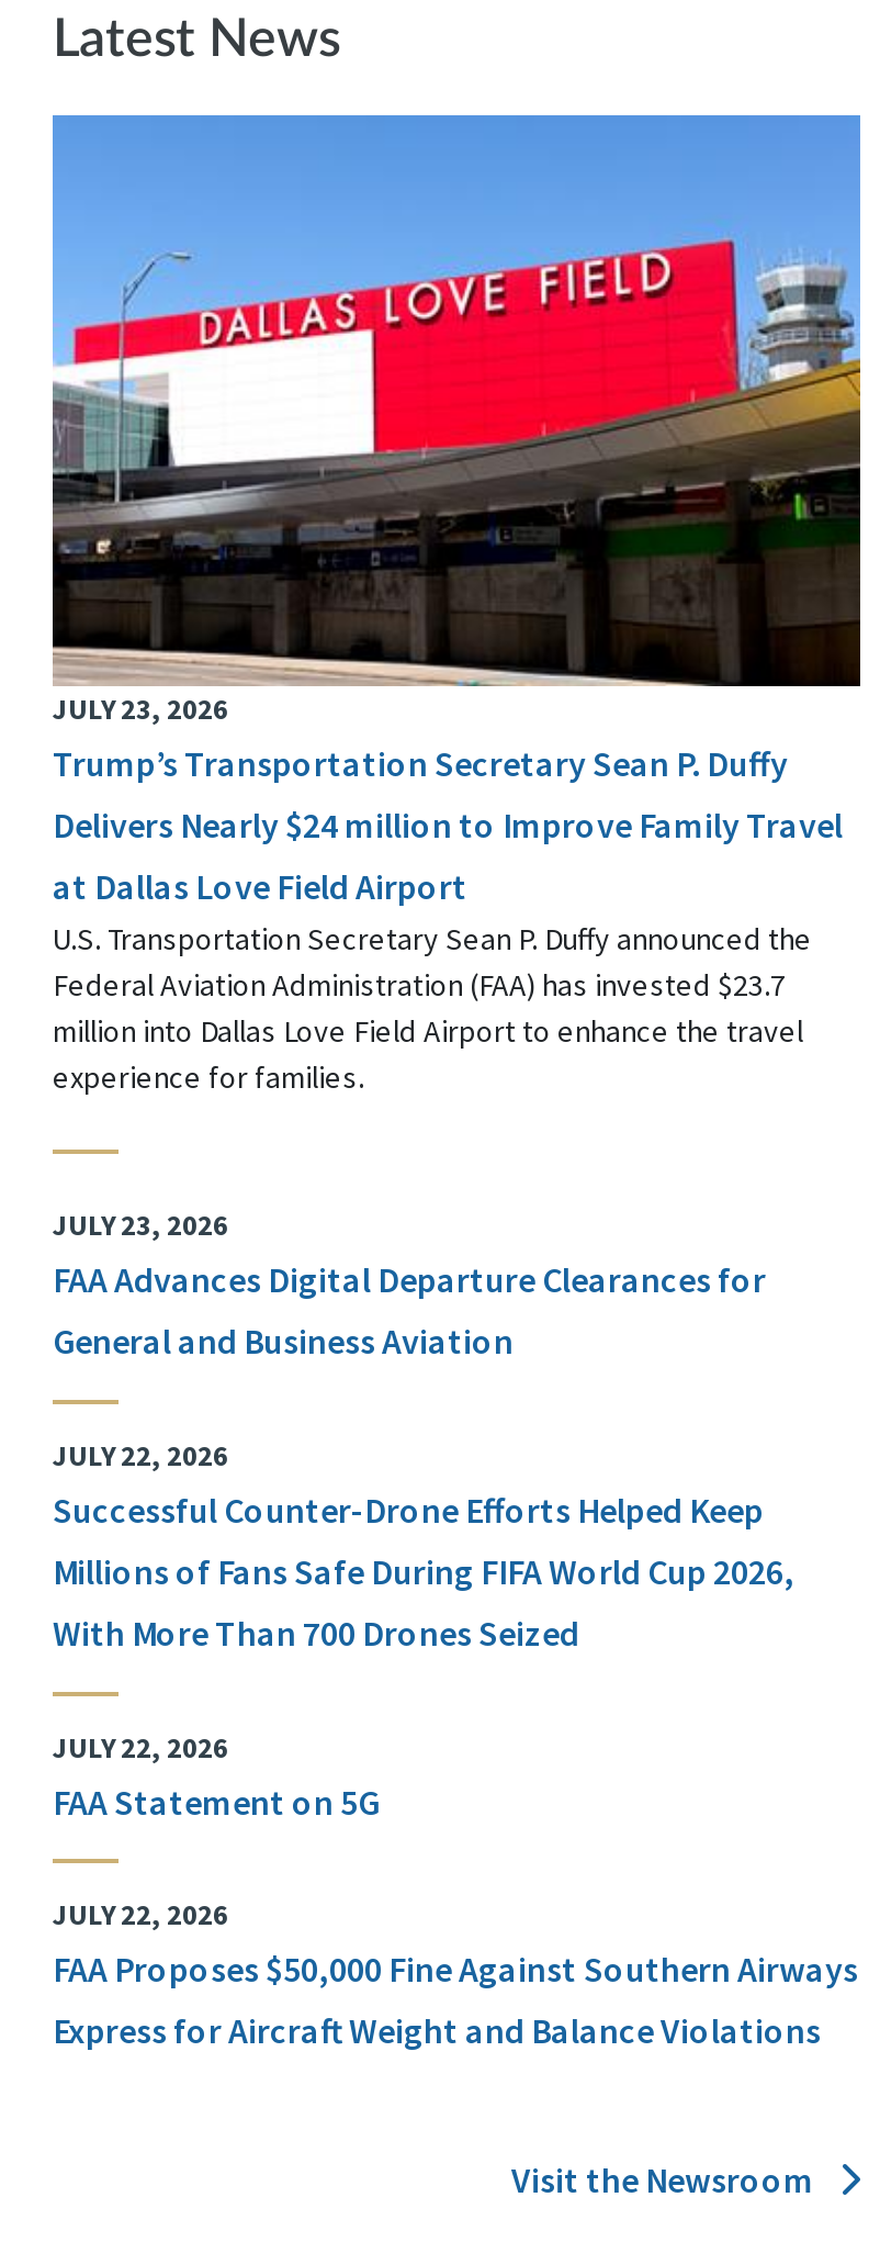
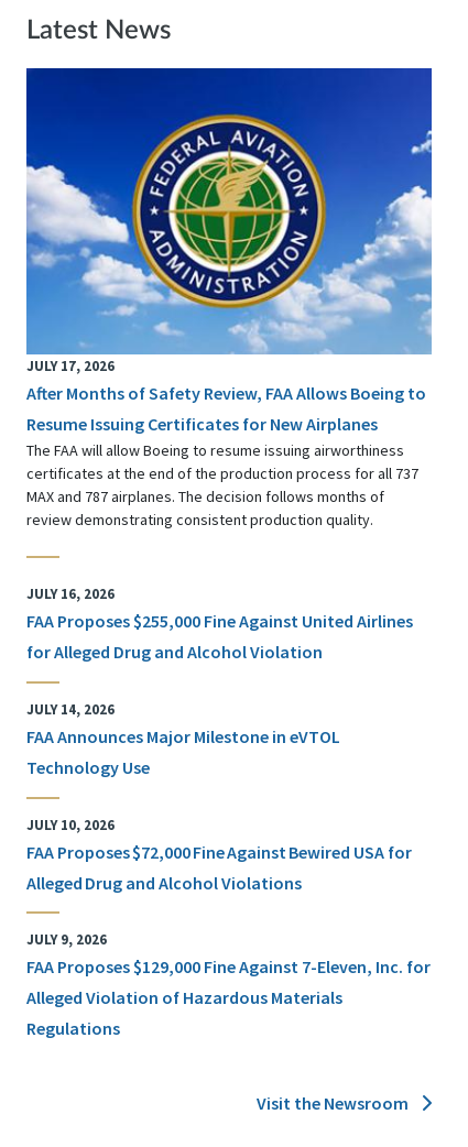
- [image]
- JULY 23, 2026
- Trump’s Transportation Secretary Sean P. Duffy
- Delivers Nearly $24 million to Improve Family Travel
- at Dallas Love Field Airport
- U.S. Transportation Secretary Sean P. Duffy announced the
- Federal Aviation Administration (FAA) has invested $23.7
- million into Dallas Love Field Airport to enhance the travel
- experience for families.
+ [image]
+ JULY 17, 2026
+ After Months of Safety Review, FAA Allows Boeing to
+ Resume Issuing Certificates for New Airplanes
+ The FAA will allow Boeing to resume issuing airworthiness
+ certificates at the end of the production process for all 737
+ MAX and 787 airplanes. The decision follows months of
+ review demonstrating consistent production quality.

- JULY 23, 2026
- FAA Advances Digital Departure Clearances for
- General and Business Aviation
+ JULY 16, 2026
+ FAA Proposes $255,000 Fine Against United Airlines
+ for Alleged Drug and Alcohol Violation

- JULY 22, 2026
- Successful Counter-Drone Efforts Helped Keep
- Millions of Fans Safe During FIFA World Cup 2026,
- With More Than 700 Drones Seized
+ JULY 14, 2026
+ FAA Announces Major Milestone in eVTOL
+ Technology Use

- JULY 22, 2026
- FAA Statement on 5G
+ JULY 10, 2026
+ FAA Proposes $72,000 Fine Against Bewired USA for
+ Alleged Drug and Alcohol Violations

- JULY 22, 2026
- FAA Proposes $50,000 Fine Against Southern Airways
- Express for Aircraft Weight and Balance Violations
+ JULY 9, 2026
+ FAA Proposes $129,000 Fine Against 7-Eleven, Inc. for
+ Alleged Violation of Hazardous Materials
+ Regulations
